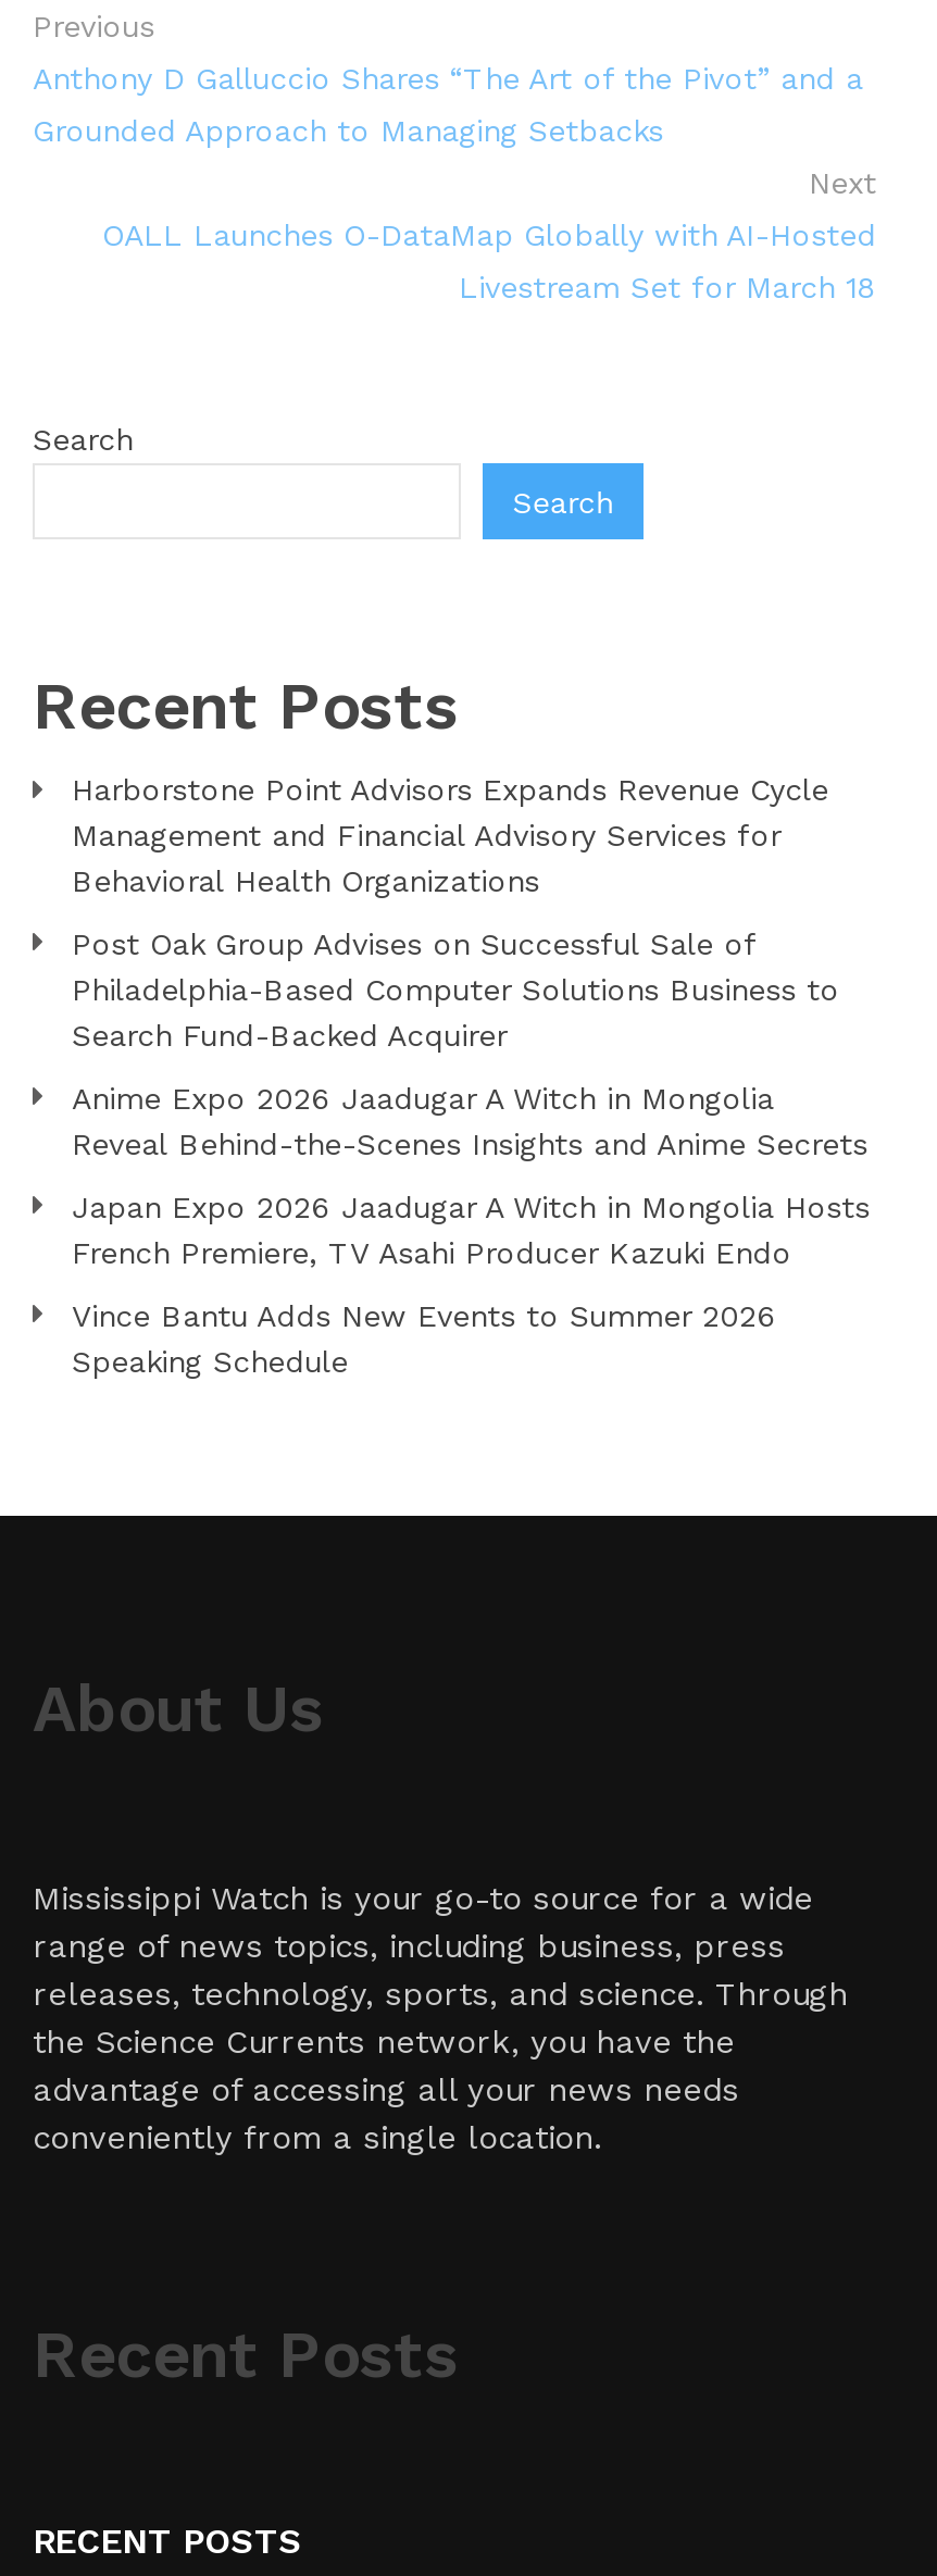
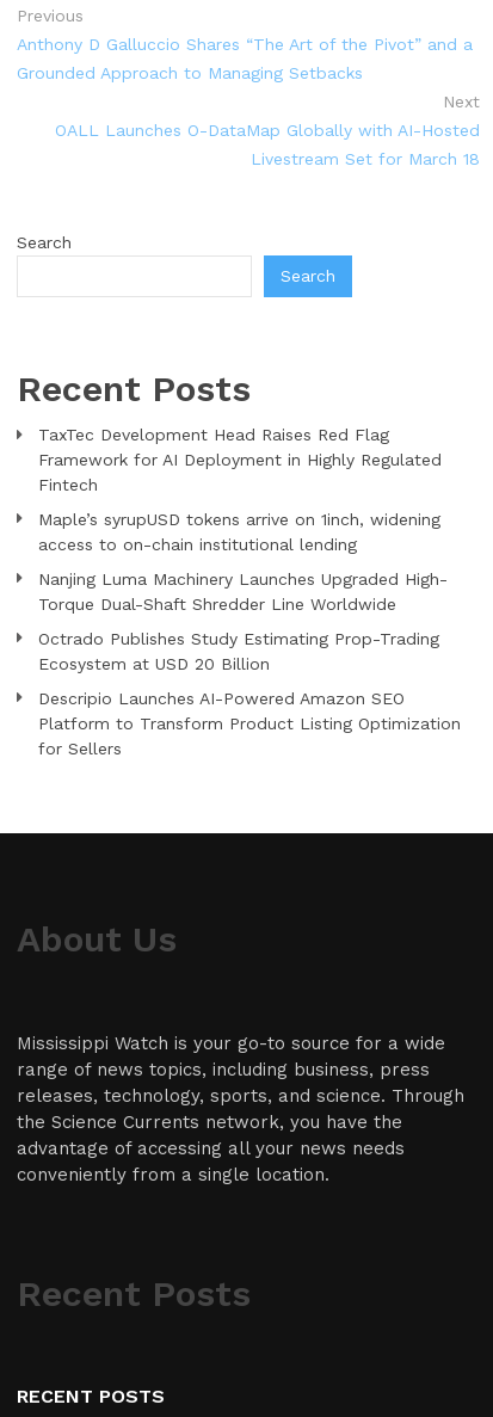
- Harborstone Point Advisors Expands Revenue Cycle
- Management and Financial Advisory Services for
- Behavioral Health Organizations
+ TaxTec Development Head Raises Red Flag
+ Framework for AI Deployment in Highly Regulated
+ Fintech

- Post Oak Group Advises on Successful Sale of
- Philadelphia-Based Computer Solutions Business to
- Search Fund-Backed Acquirer
+ Maple’s syrupUSD tokens arrive on 1inch, widening
+ access to on-chain institutional lending

- Anime Expo 2026 Jaadugar A Witch in Mongolia
- Reveal Behind-the-Scenes Insights and Anime Secrets
+ Nanjing Luma Machinery Launches Upgraded High-
+ Torque Dual-Shaft Shredder Line Worldwide

- Japan Expo 2026 Jaadugar A Witch in Mongolia Hosts
- French Premiere, TV Asahi Producer Kazuki Endo
+ Octrado Publishes Study Estimating Prop-Trading
+ Ecosystem at USD 20 Billion

- Vince Bantu Adds New Events to Summer 2026
- Speaking Schedule
+ Descripio Launches AI-Powered Amazon SEO
+ Platform to Transform Product Listing Optimization
+ for Sellers
